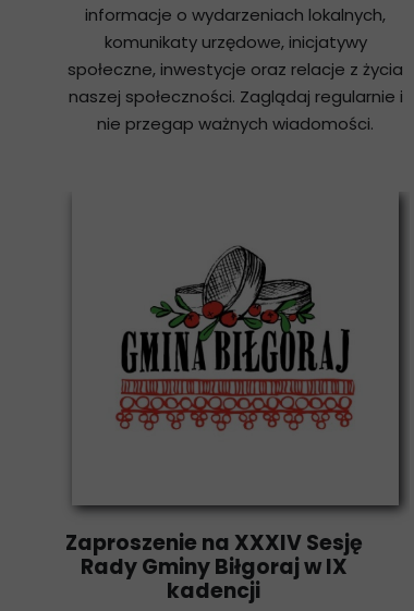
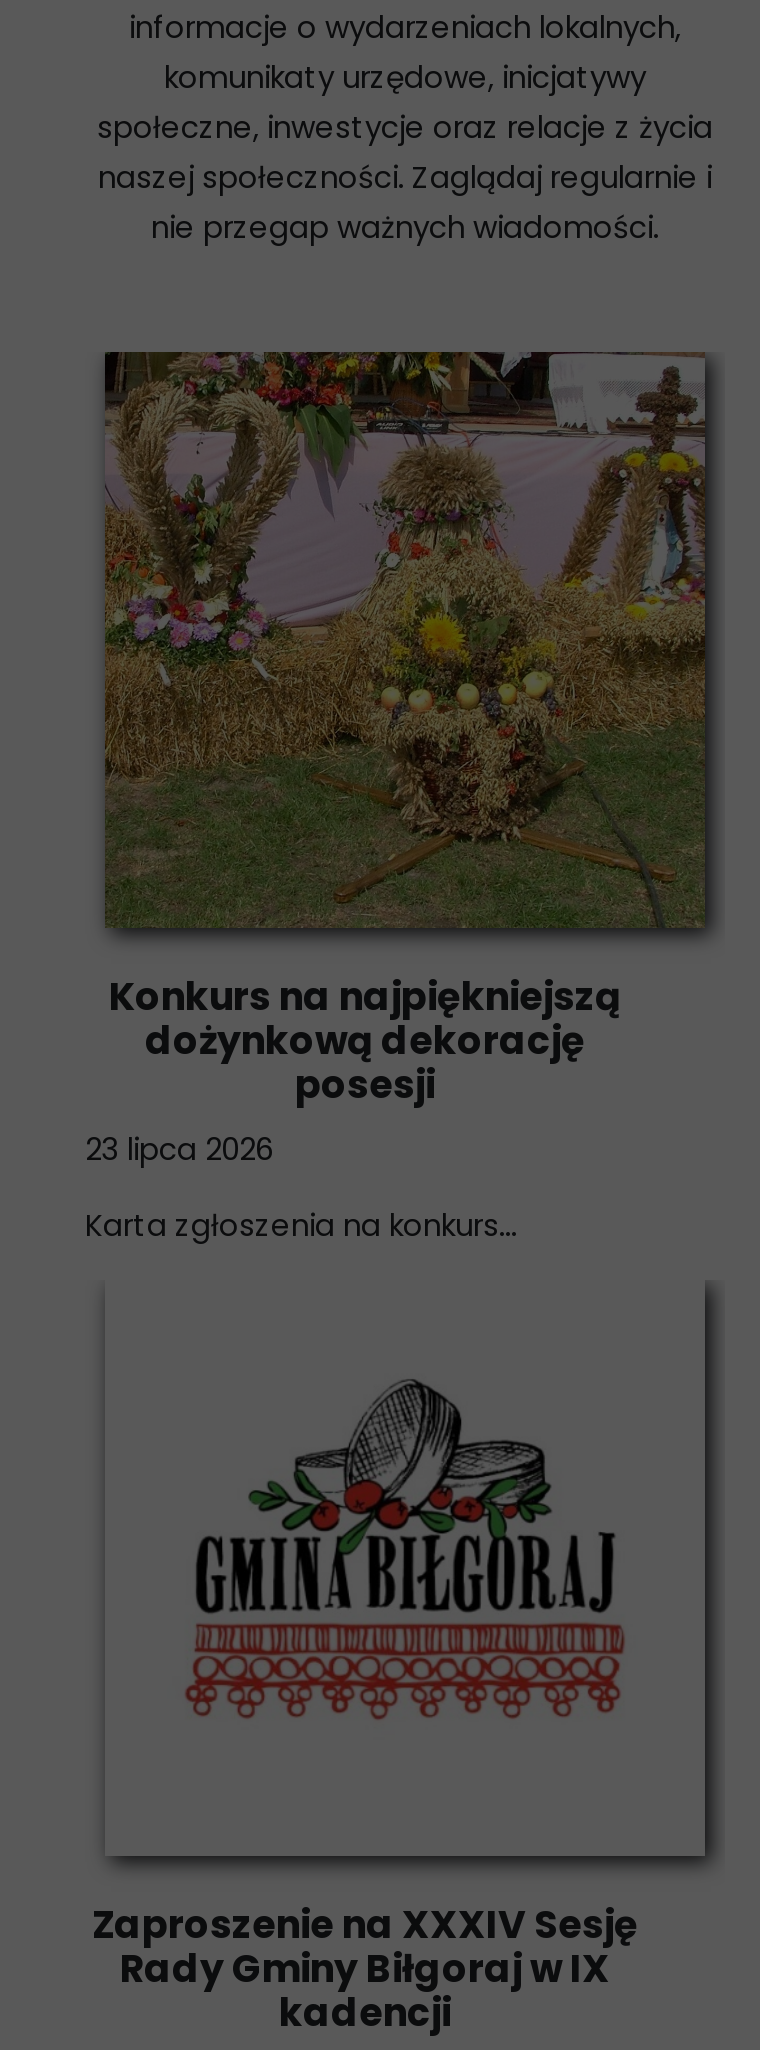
+ [image]
+ Konkurs na najpiękniejszą
+ dożynkową dekorację
+ posesji
+ 23 lipca 2026
+ Karta zgłoszenia na konkurs...
